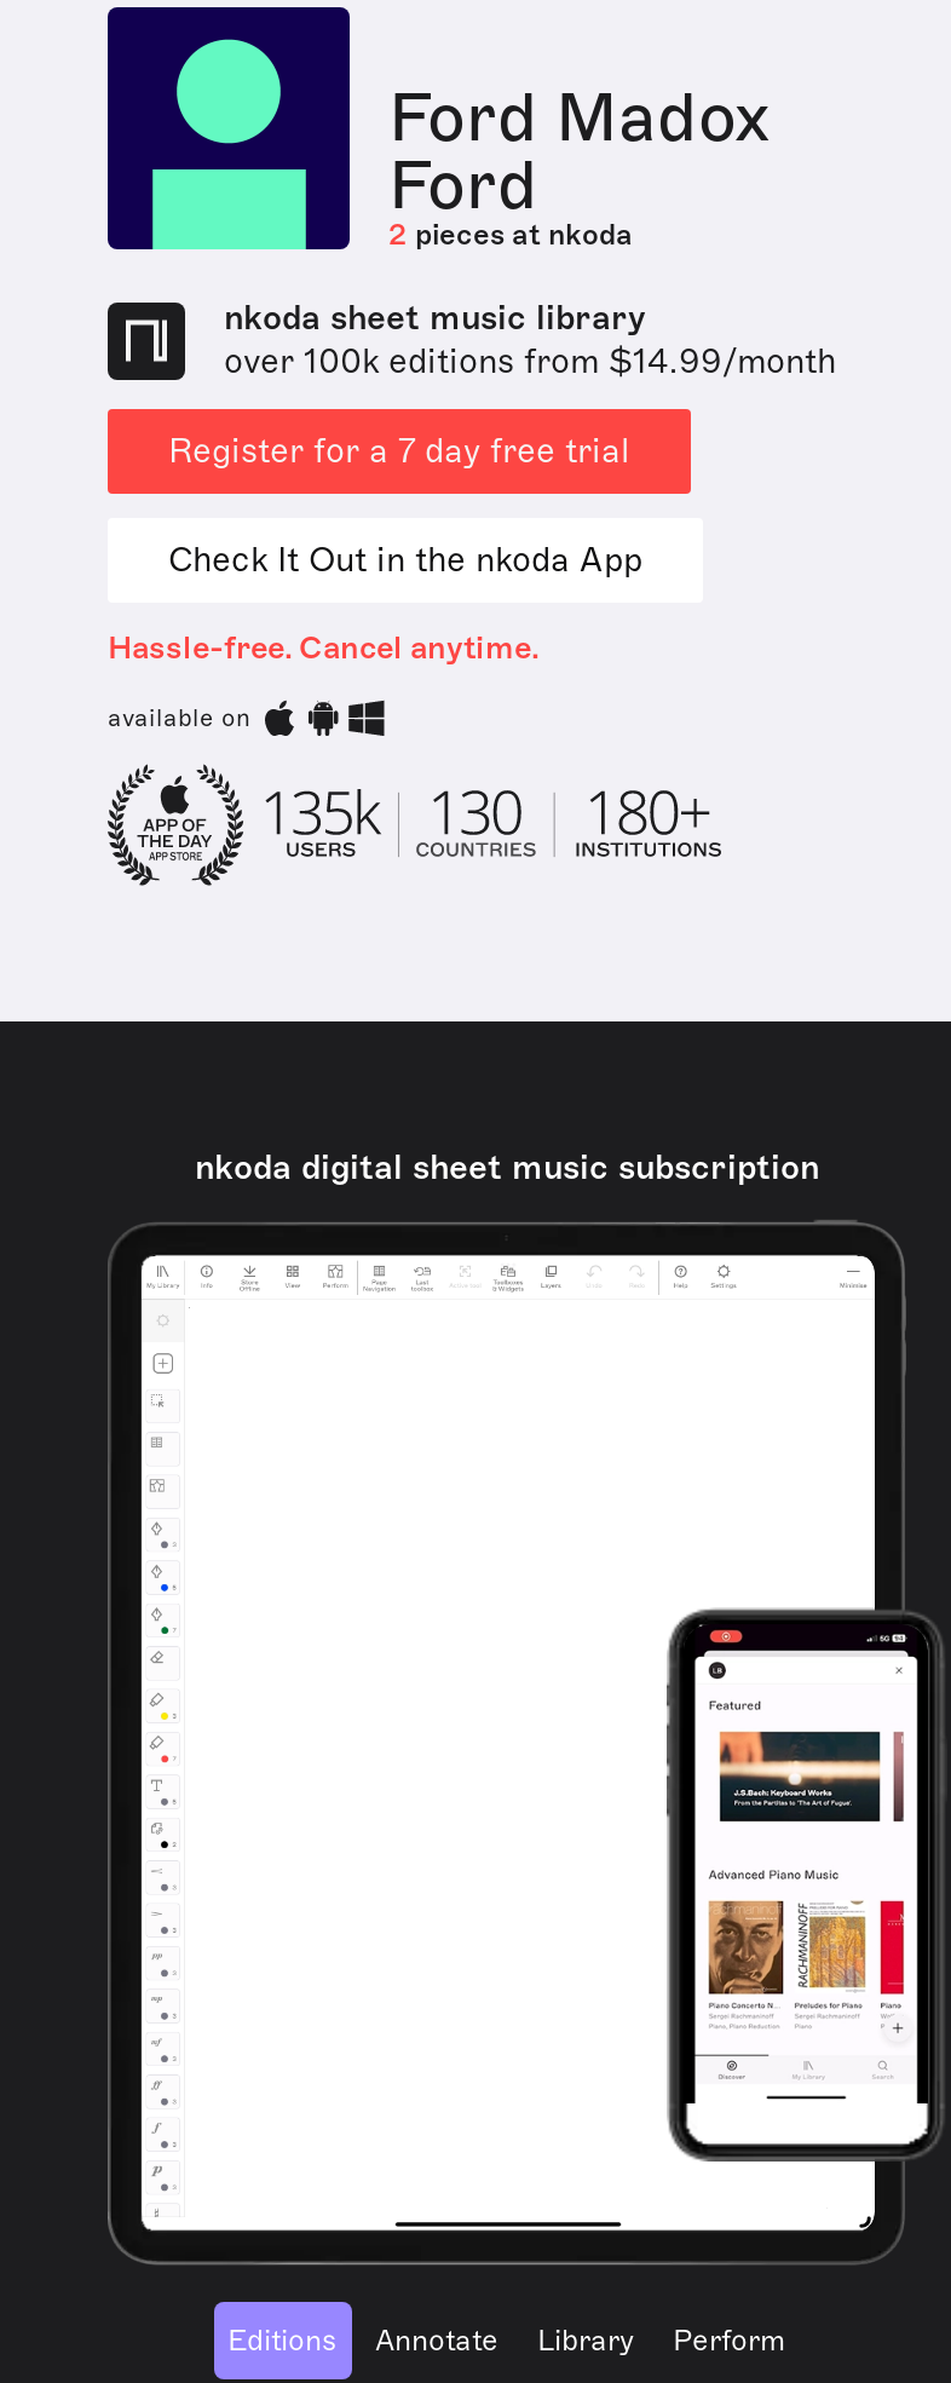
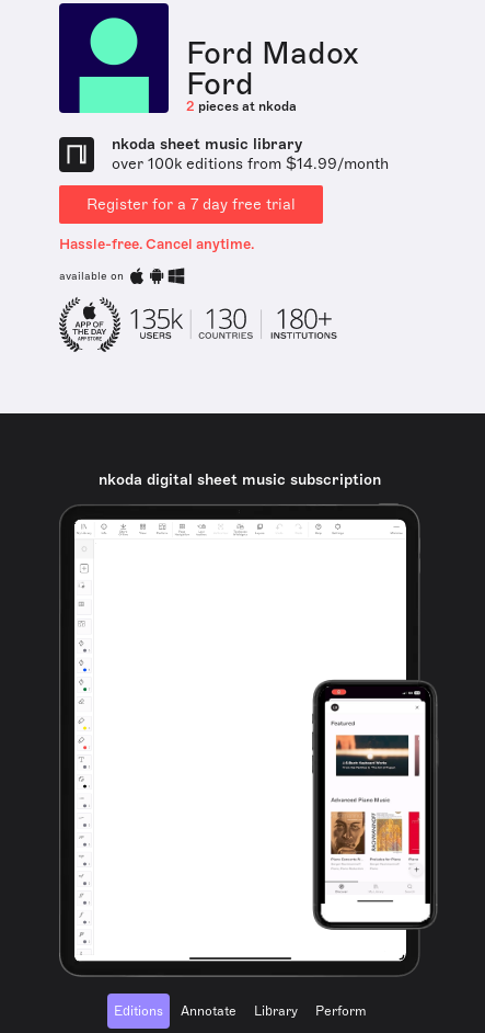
- Check It Out in the nkoda App
